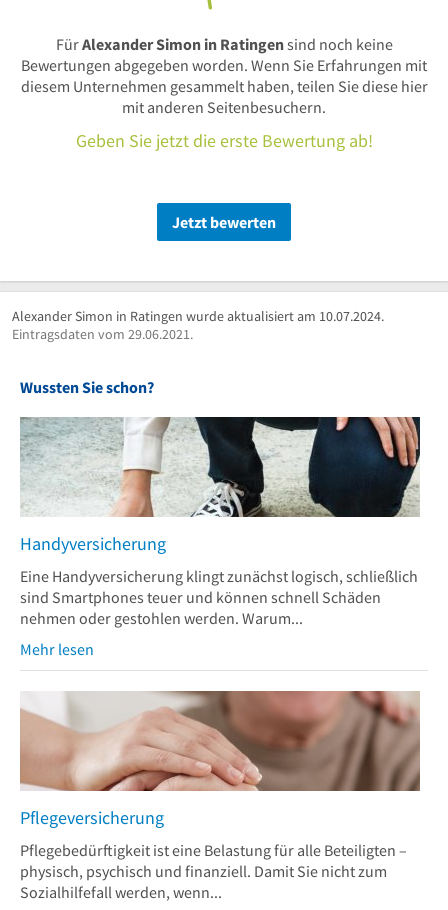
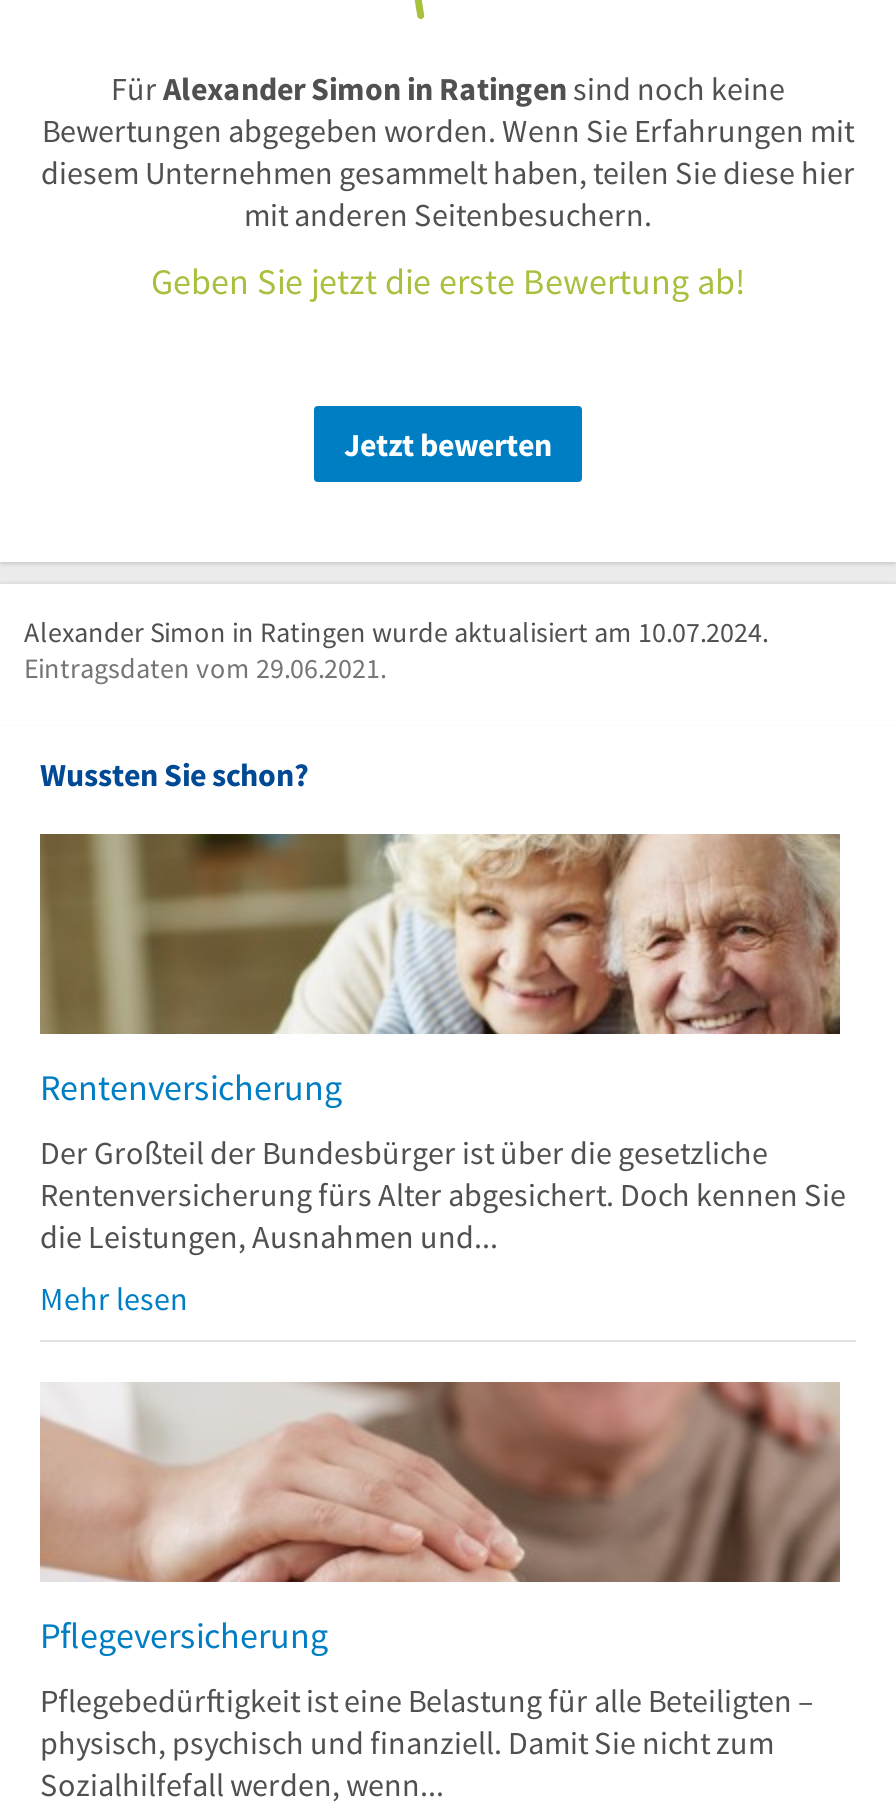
- [image]
- Handyversicherung
+ [image]
+ Rentenversicherung

- Eine Handyversicherung klingt zunächst logisch, schließlich
- sind Smartphones teuer und können schnell Schäden
- nehmen oder gestohlen werden. Warum...
+ Der Großteil der Bundesbürger ist über die gesetzliche
+ Rentenversicherung fürs Alter abgesichert. Doch kennen Sie
+ die Leistungen, Ausnahmen und...
